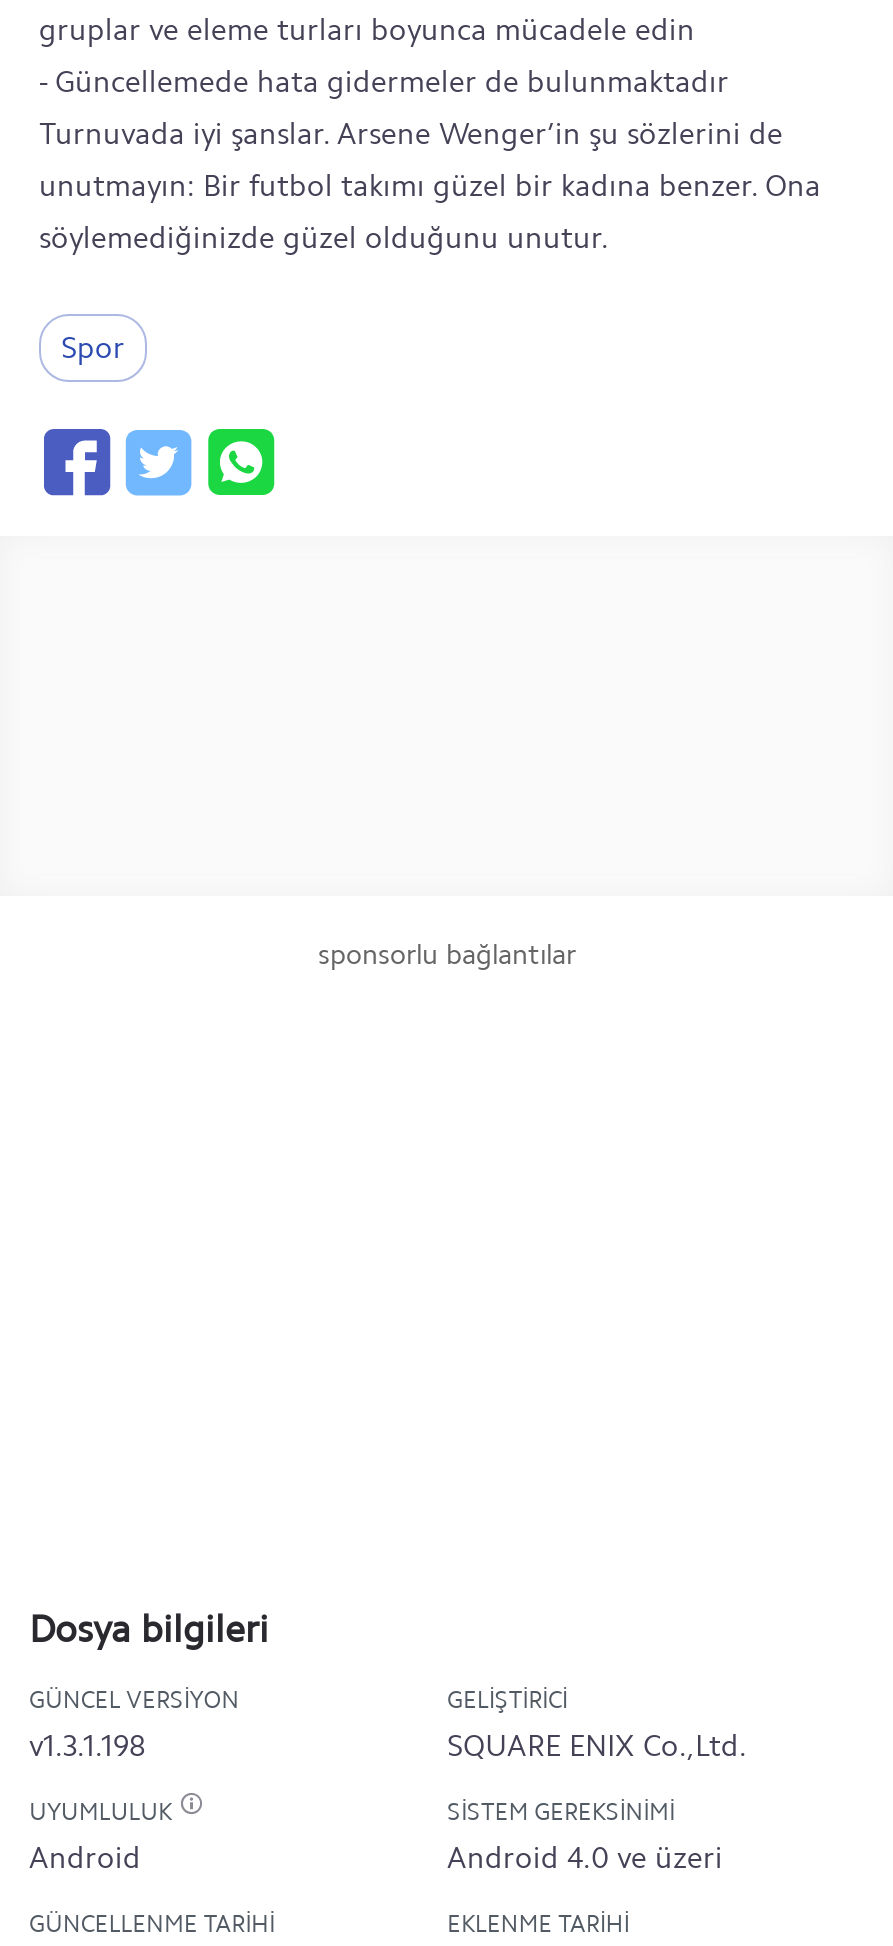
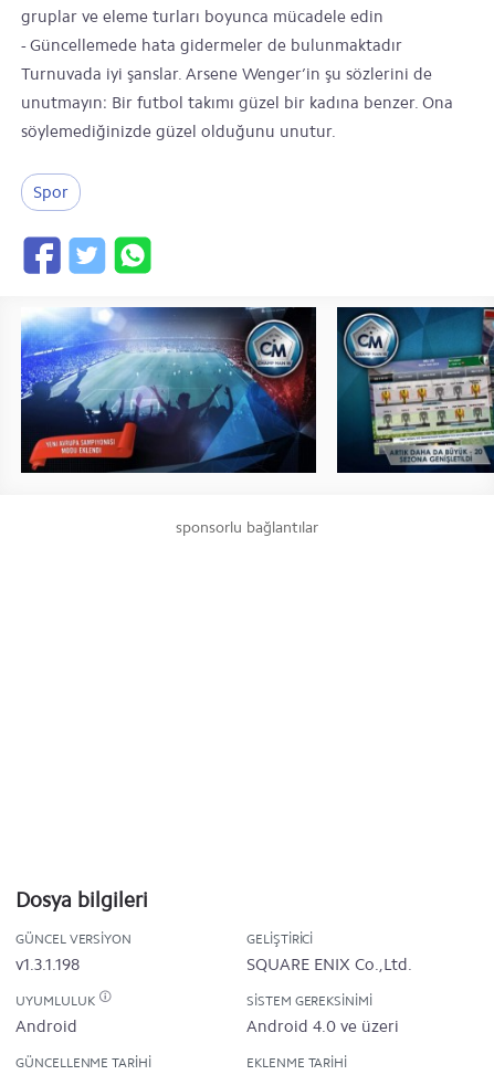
+ [image]

+ [image]
